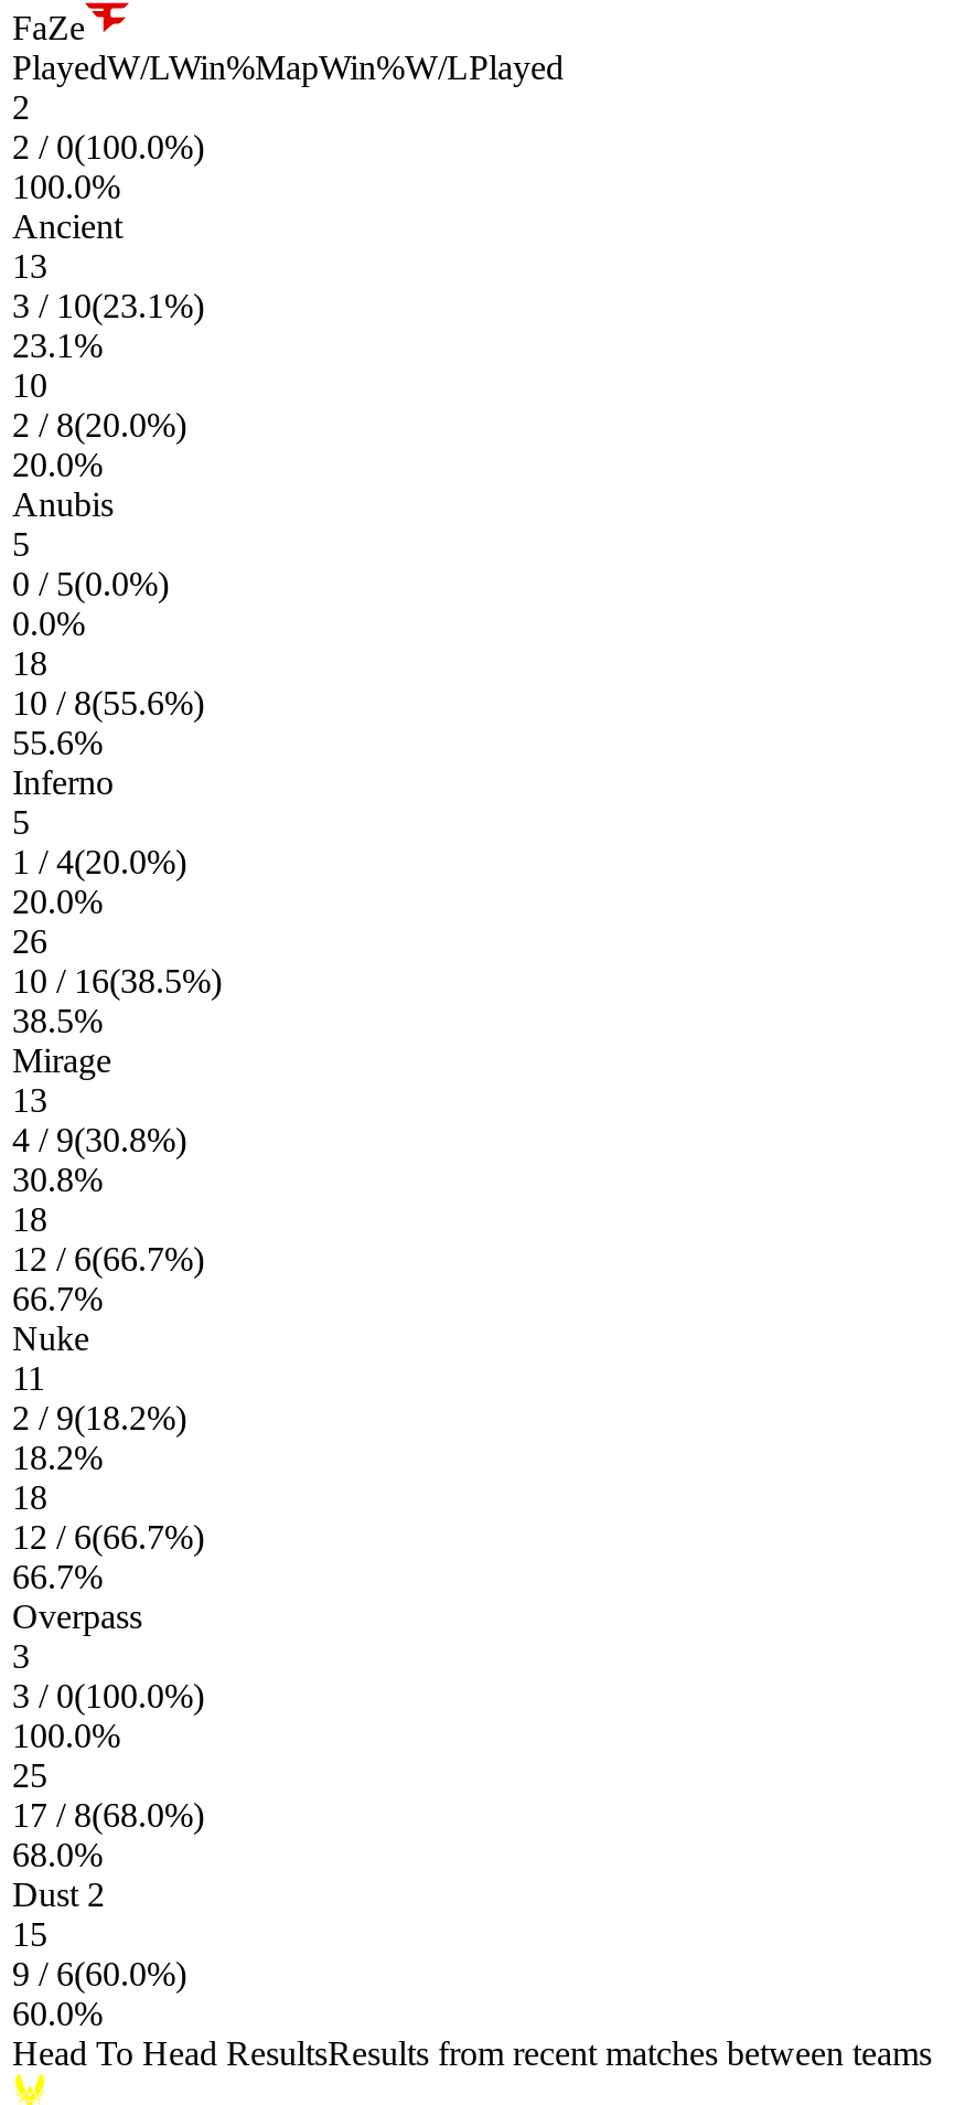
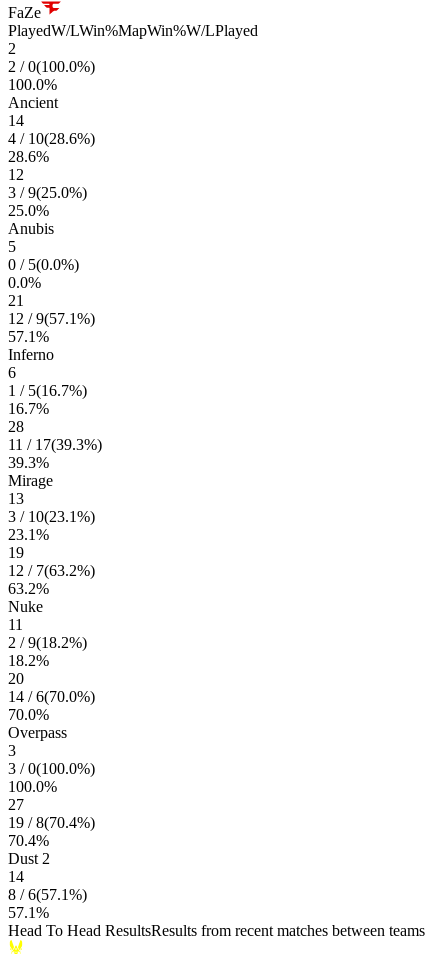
- 13
+ 14

- 3 / 10(23.1%)
+ 4 / 10(28.6%)

- 23.1%
+ 28.6%

- 10
+ 12

- 2 / 8(20.0%)
+ 3 / 9(25.0%)

- 20.0%
+ 25.0%

- 18
+ 21

- 10 / 8(55.6%)
+ 12 / 9(57.1%)

- 55.6%
+ 57.1%

- 5
+ 6

- 1 / 4(20.0%)
+ 1 / 5(16.7%)

- 20.0%
+ 16.7%

- 26
+ 28

- 10 / 16(38.5%)
+ 11 / 17(39.3%)

- 38.5%
+ 39.3%

- 4 / 9(30.8%)
+ 3 / 10(23.1%)

- 30.8%
+ 23.1%

- 18
+ 19

- 12 / 6(66.7%)
+ 12 / 7(63.2%)

- 66.7%
+ 63.2%

- 18
+ 20

- 12 / 6(66.7%)
+ 14 / 6(70.0%)

- 66.7%
+ 70.0%

- 25
+ 27

- 17 / 8(68.0%)
+ 19 / 8(70.4%)

- 68.0%
+ 70.4%

- 15
+ 14

- 9 / 6(60.0%)
+ 8 / 6(57.1%)

- 60.0%
+ 57.1%
